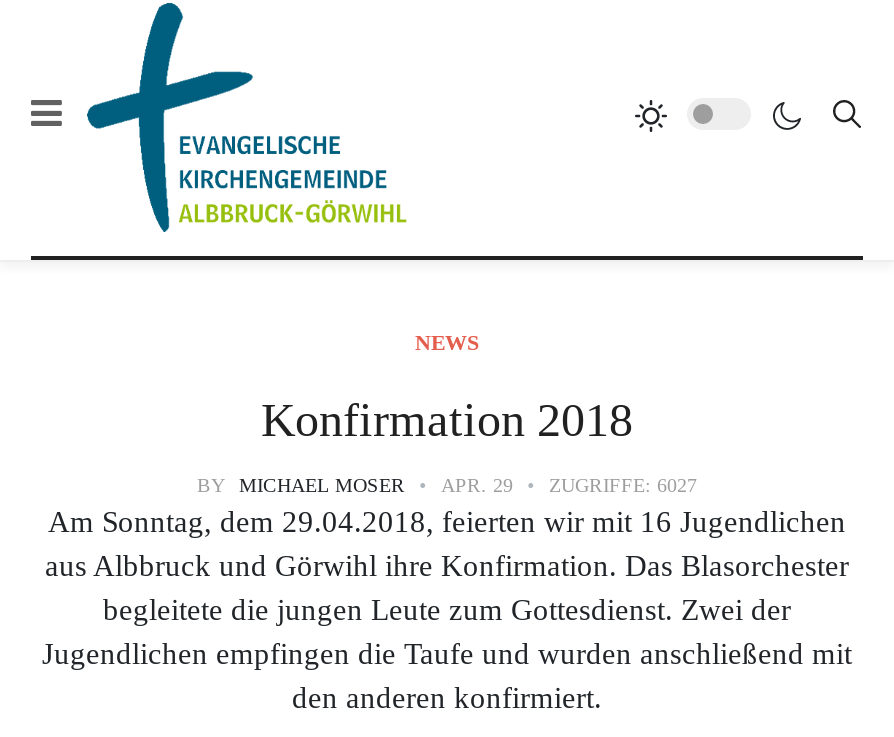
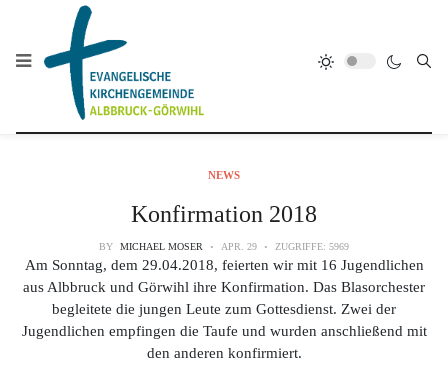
- BY MICHAEL MOSER APR. 29 ZUGRIFFE: 6027
+ BY MICHAEL MOSER APR. 29 ZUGRIFFE: 5969
